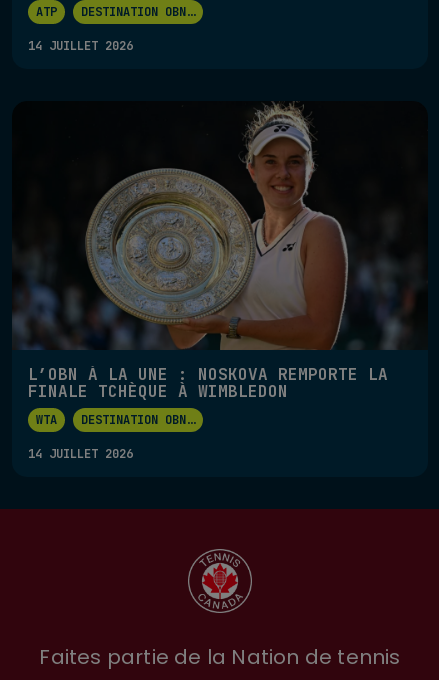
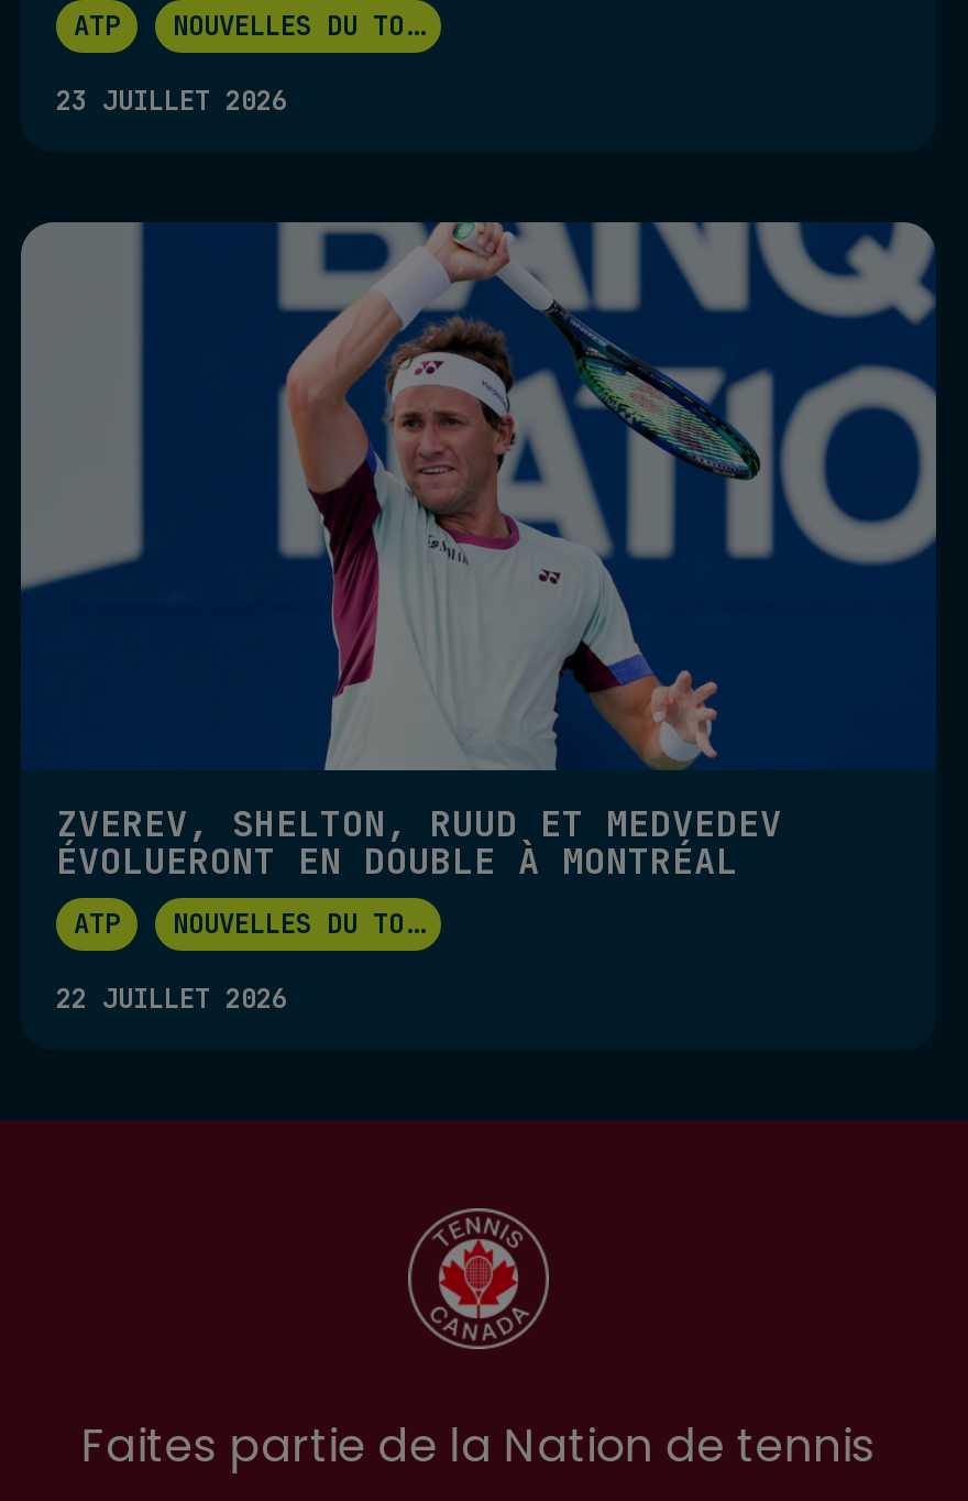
- DESTINATION OBN...
+ NOUVELLES DU TO...

- 14 JUILLET 2026
+ 23 JUILLET 2026

- [image]
- L’OBN À LA UNE : NOSKOVA REMPORTE LA
- FINALE TCHÈQUE À WIMBLEDON
+ [image]
+ ZVEREV, SHELTON, RUUD ET MEDVEDEV
+ ÉVOLUERONT EN DOUBLE À MONTRÉAL

- WTA
- DESTINATION OBN...
+ ATP
+ NOUVELLES DU TO...

- 14 JUILLET 2026
+ 22 JUILLET 2026
